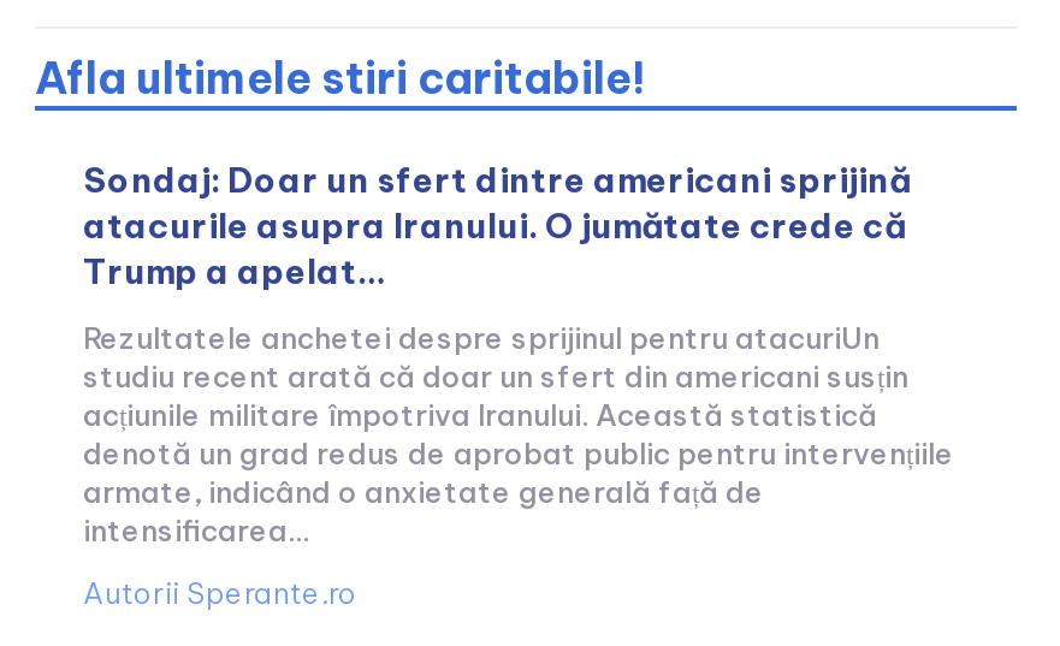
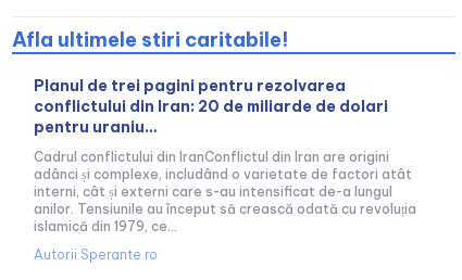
- Sondaj: Doar un sfert dintre americani sprijină
- atacurile asupra Iranului. O jumătate crede că
- Trump a apelat…
+ Planul de trei pagini pentru rezolvarea
+ conflictului din Iran: 20 de miliarde de dolari
+ pentru uraniu…

- Rezultatele anchetei despre sprijinul pentru atacuriUn
- studiu recent arată că doar un sfert din americani susțin
- acțiunile militare împotriva Iranului. Această statistică
- denotă un grad redus de aprobat public pentru intervențiile
- armate, indicând o anxietate generală față de
- intensificarea...
+ Cadrul conflictului din IranConflictul din Iran are origini
+ adânci și complexe, includând o varietate de factori atât
+ interni, cât și externi care s-au intensificat de-a lungul
+ anilor. Tensiunile au început să crească odată cu revoluția
+ islamică din 1979, ce...
